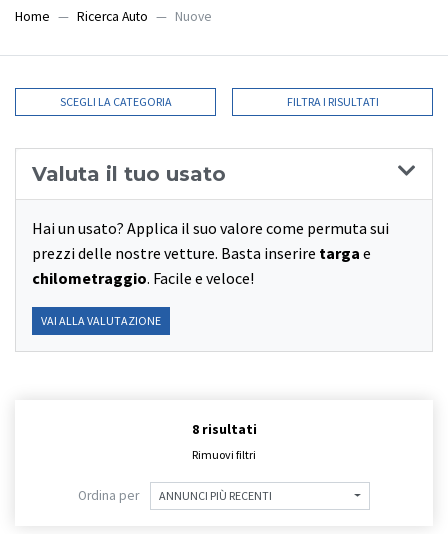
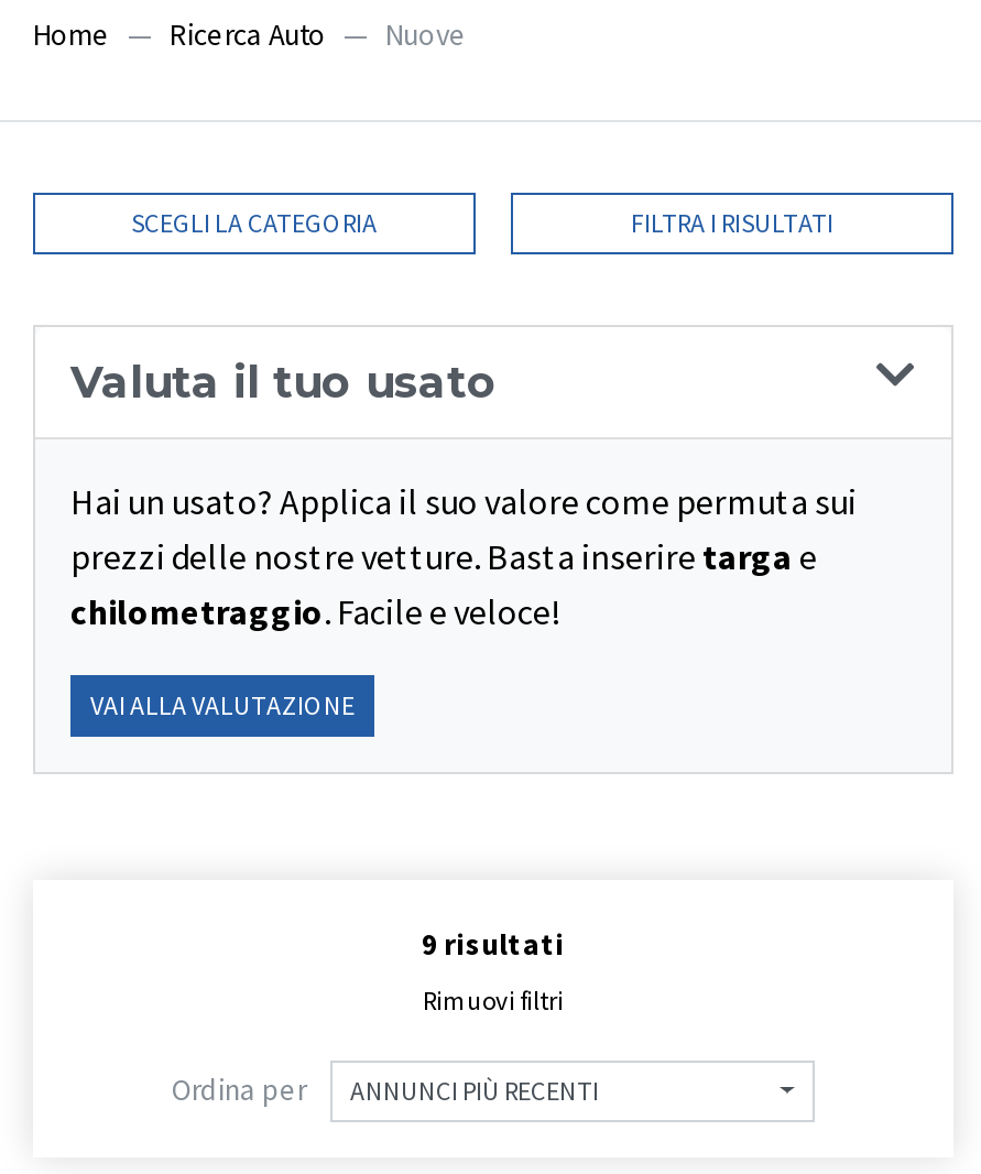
- 8 risultati
+ 9 risultati
